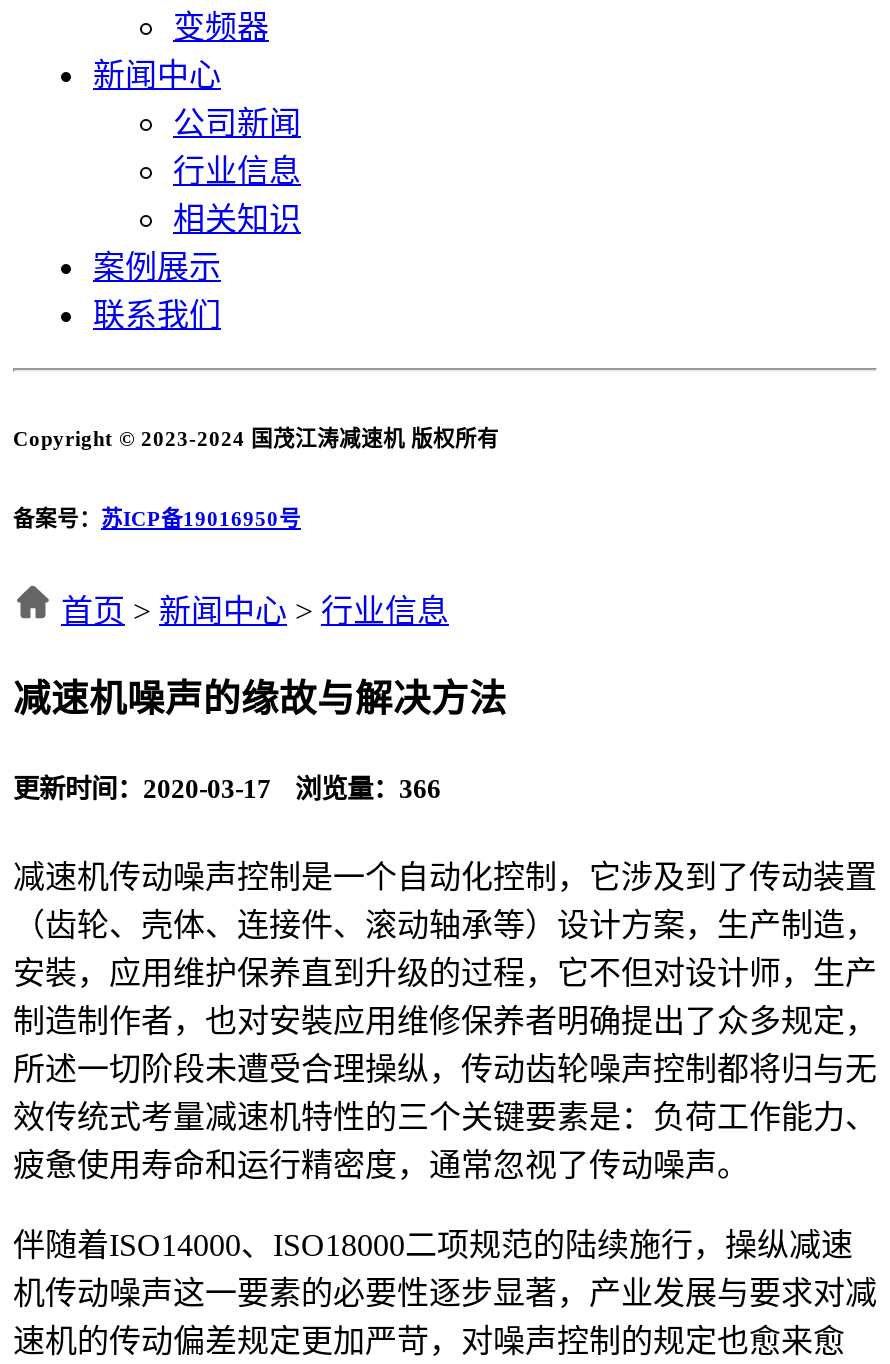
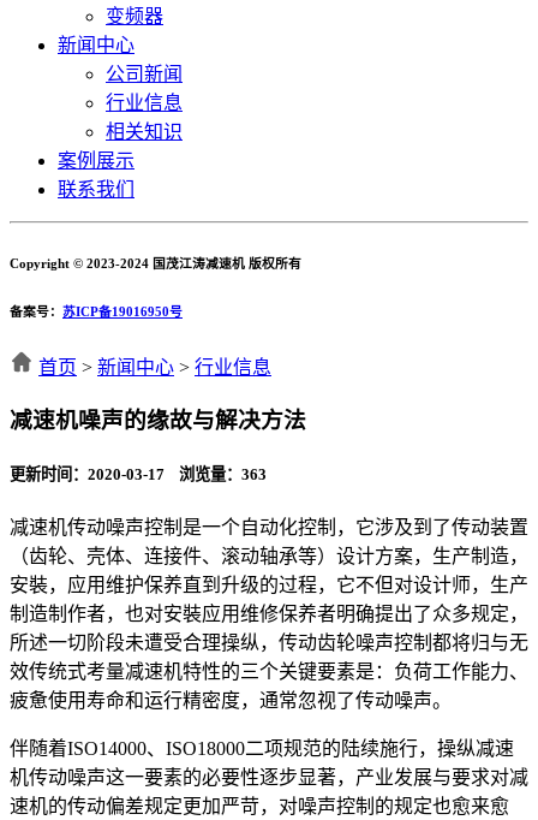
- 更新时间：2020-03-17 浏览量：366
+ 更新时间：2020-03-17 浏览量：363
